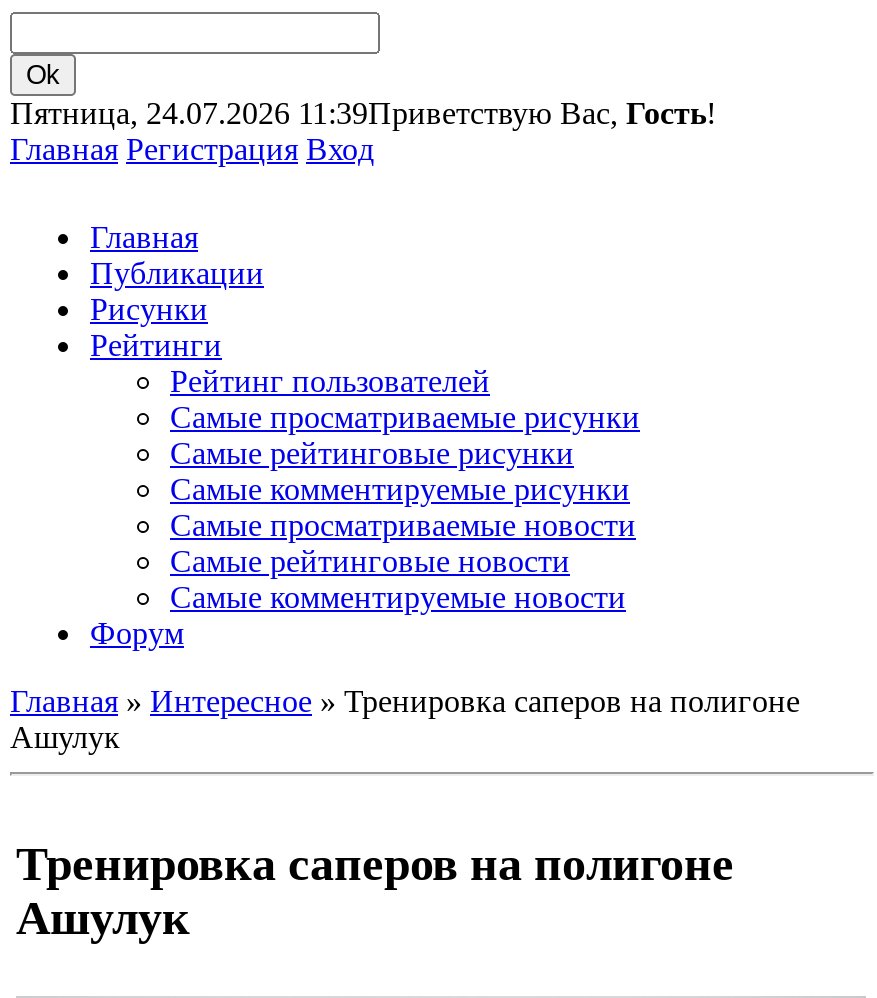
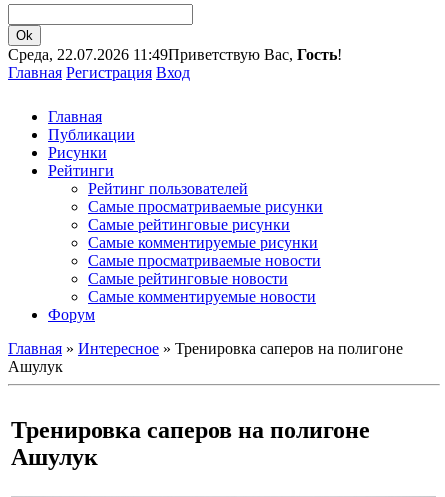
- Пятница, 24.07.2026 11:39Приветствую Вас, Гость!
+ Среда, 22.07.2026 11:49Приветствую Вас, Гость!
